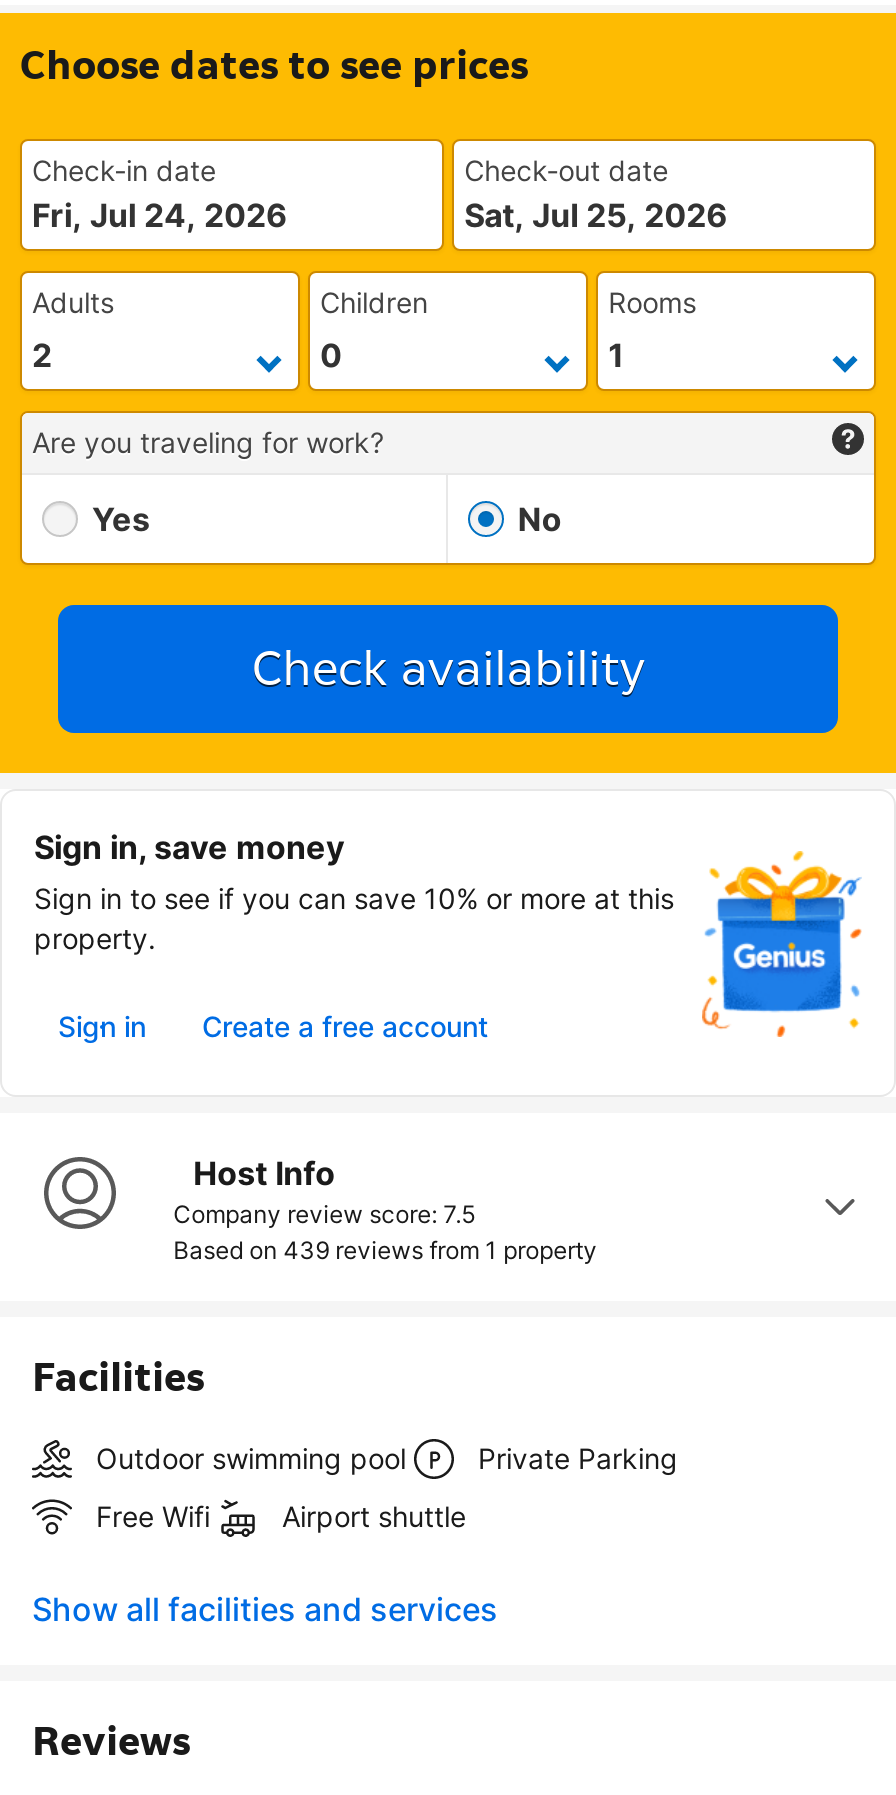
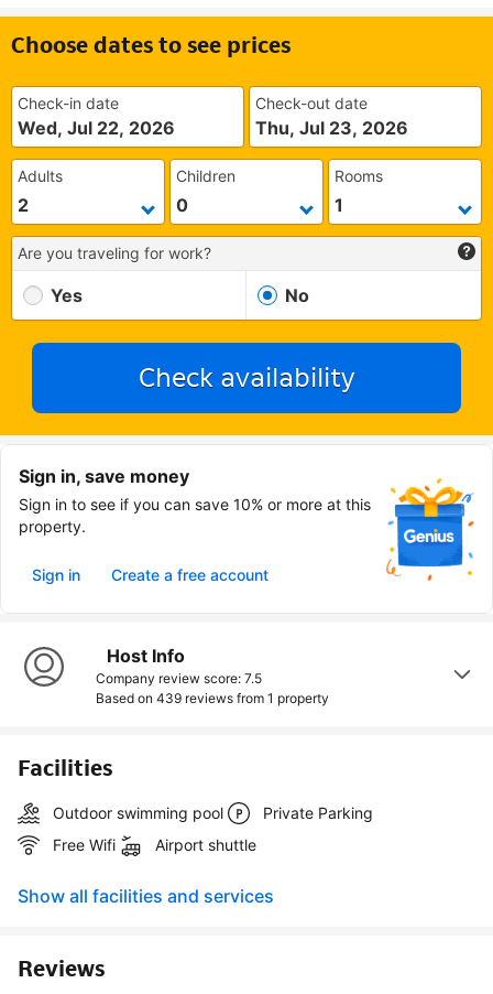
- Fri, Jul 24, 2026
+ Wed, Jul 22, 2026

- Sat, Jul 25, 2026
+ Thu, Jul 23, 2026
